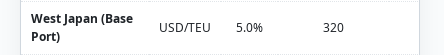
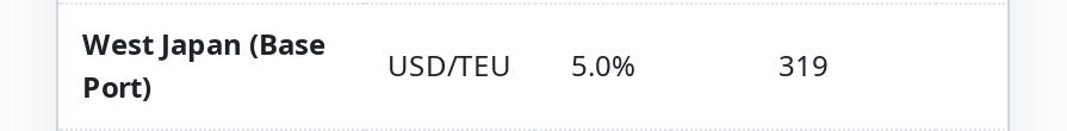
- 320
+ 319
